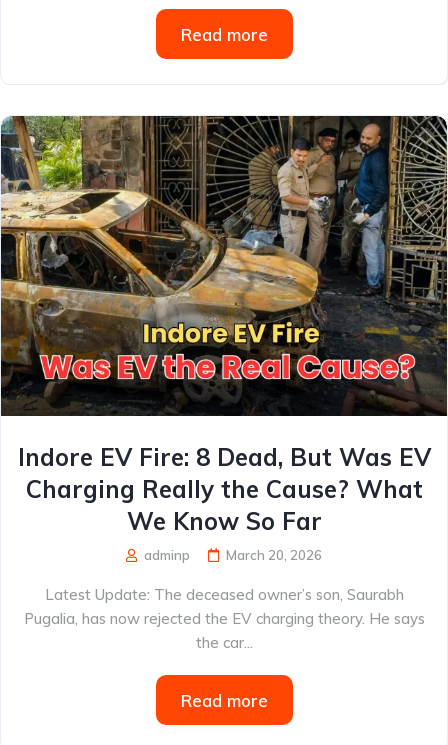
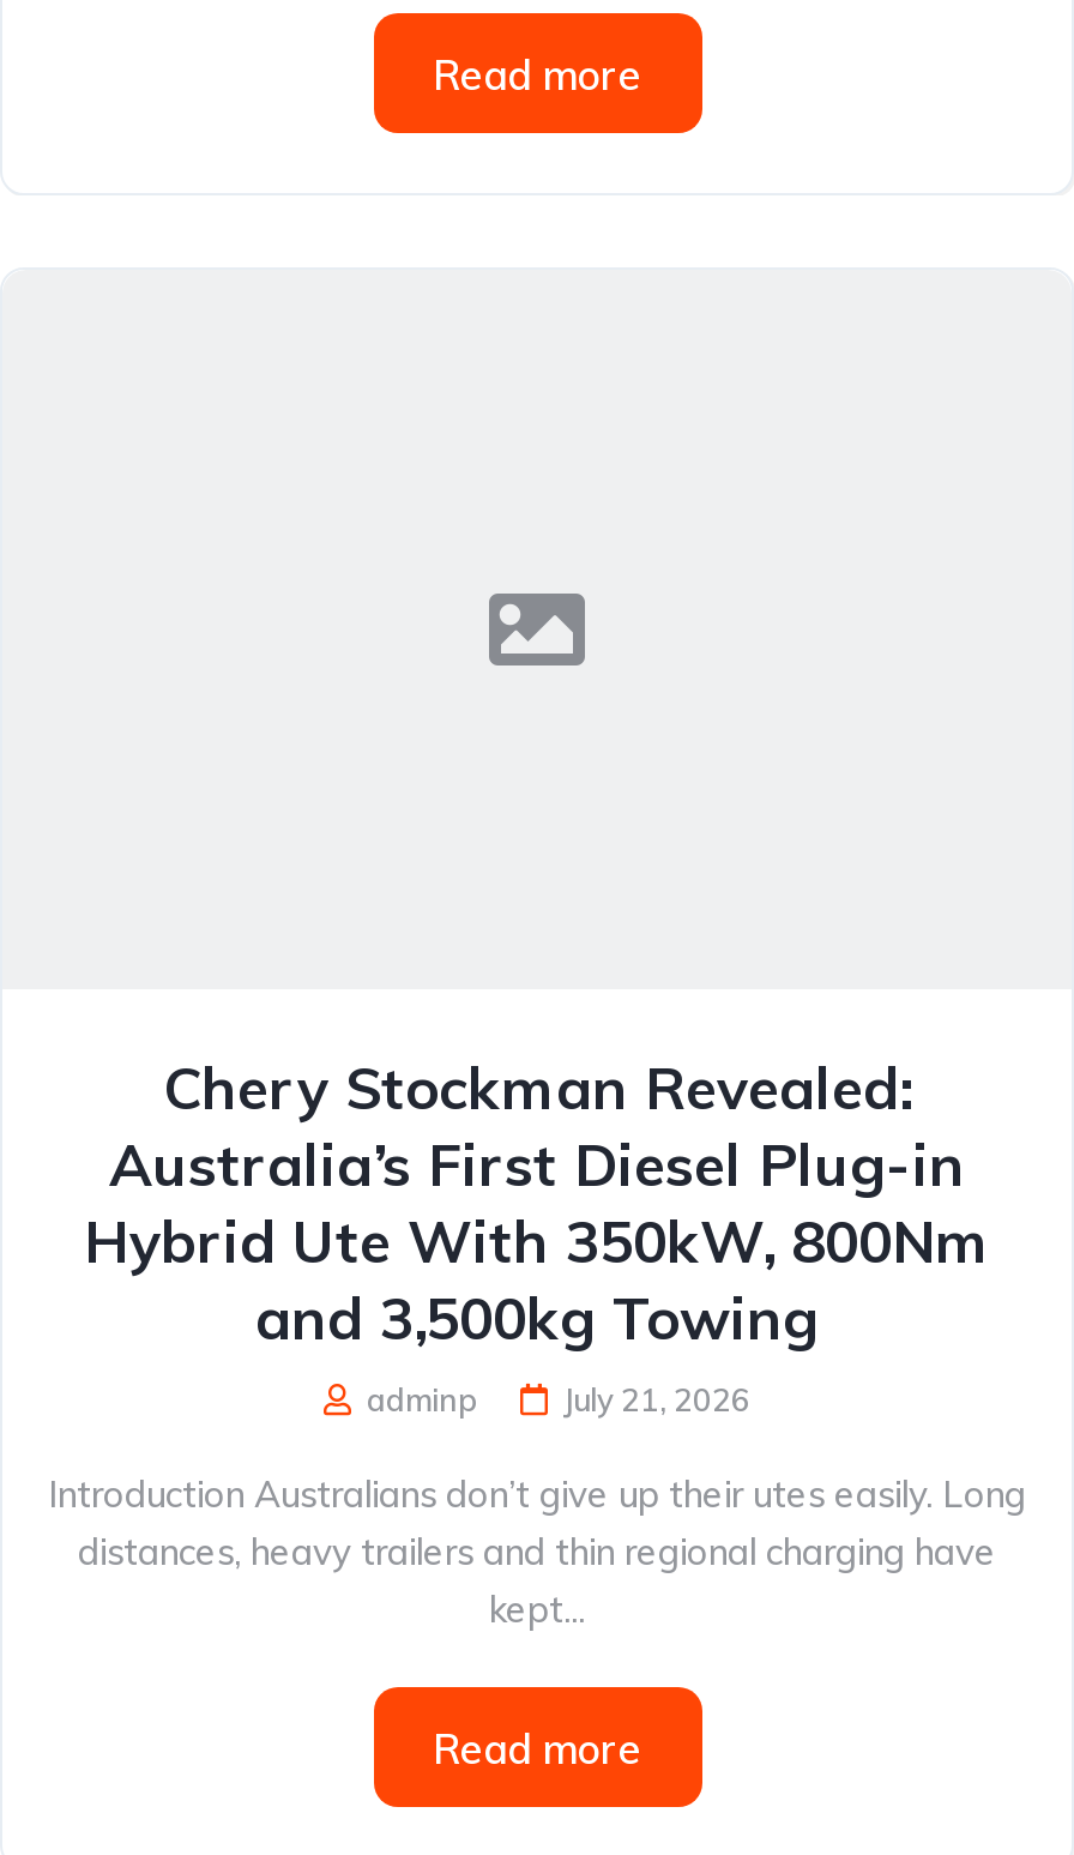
- [image]

- Indore EV Fire: 8 Dead, But Was EV
- Charging Really the Cause? What
- We Know So Far
+ Chery Stockman Revealed:
+ Australia’s First Diesel Plug-in
+ Hybrid Ute With 350kW, 800Nm
+ and 3,500kg Towing

- March 20, 2026
+ July 21, 2026

- Latest Update: The deceased owner’s son, Saurabh
- Pugalia, has now rejected the EV charging theory. He says
- the car...
+ Introduction Australians don’t give up their utes easily. Long
+ distances, heavy trailers and thin regional charging have
+ kept...
